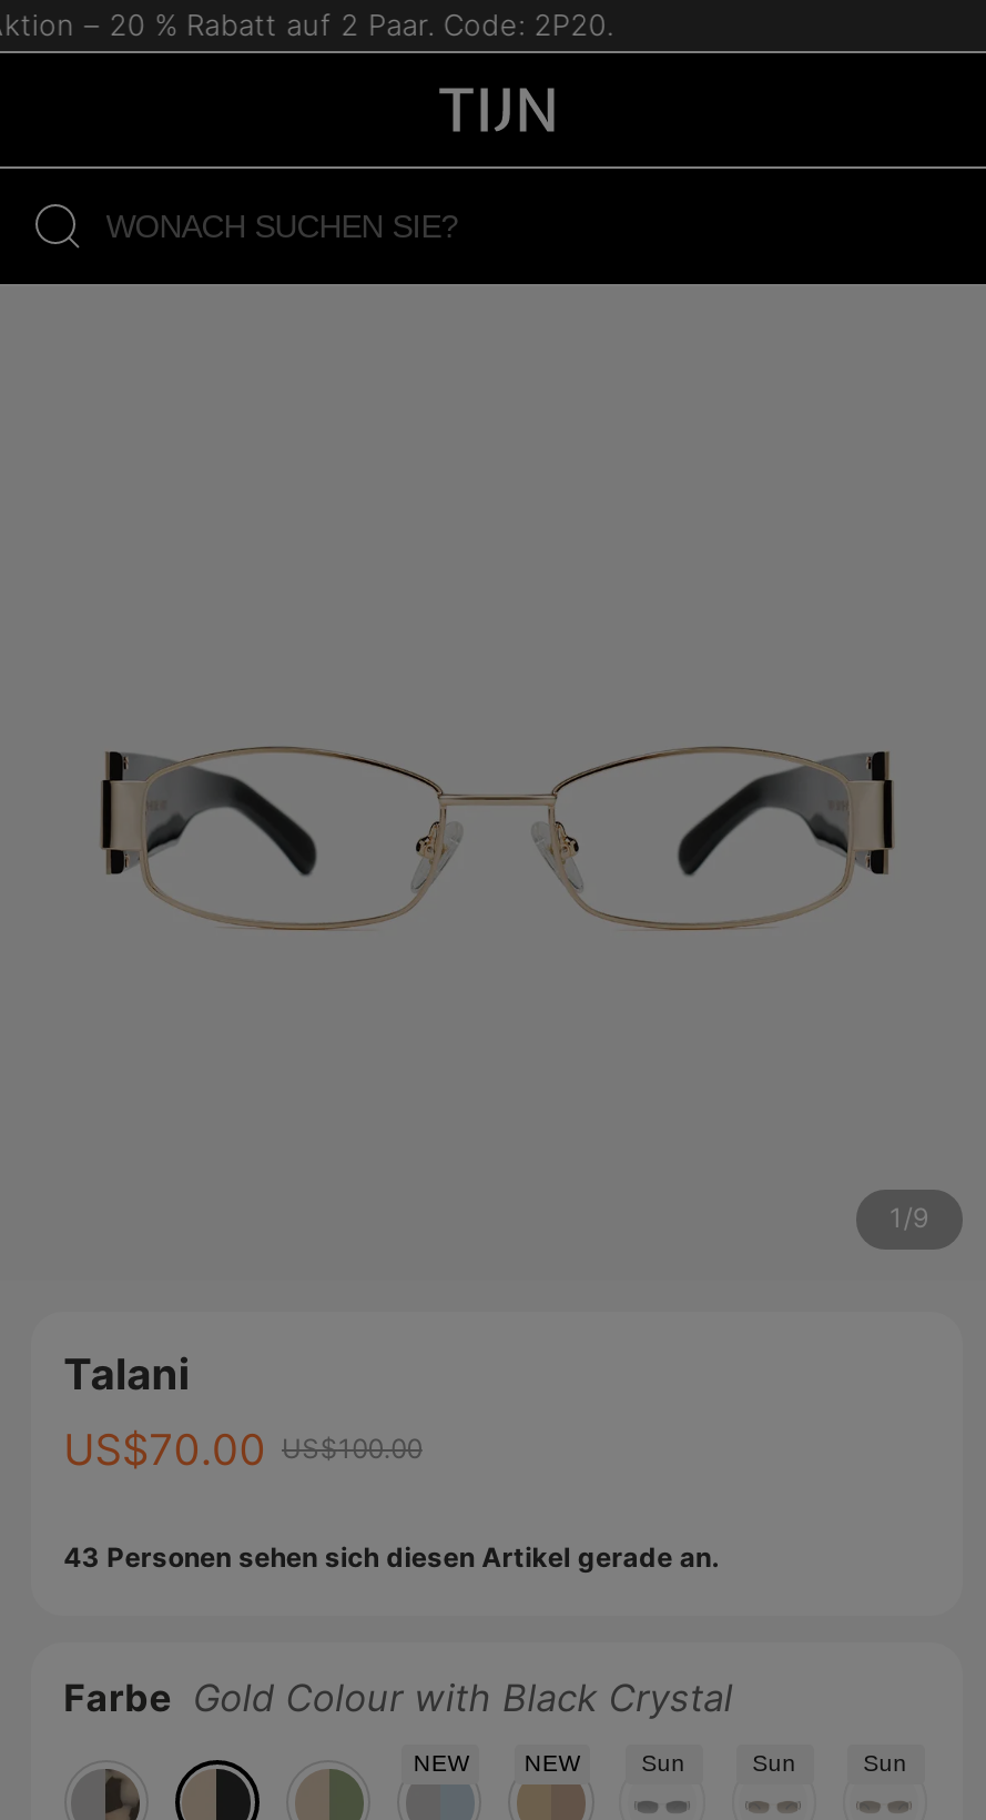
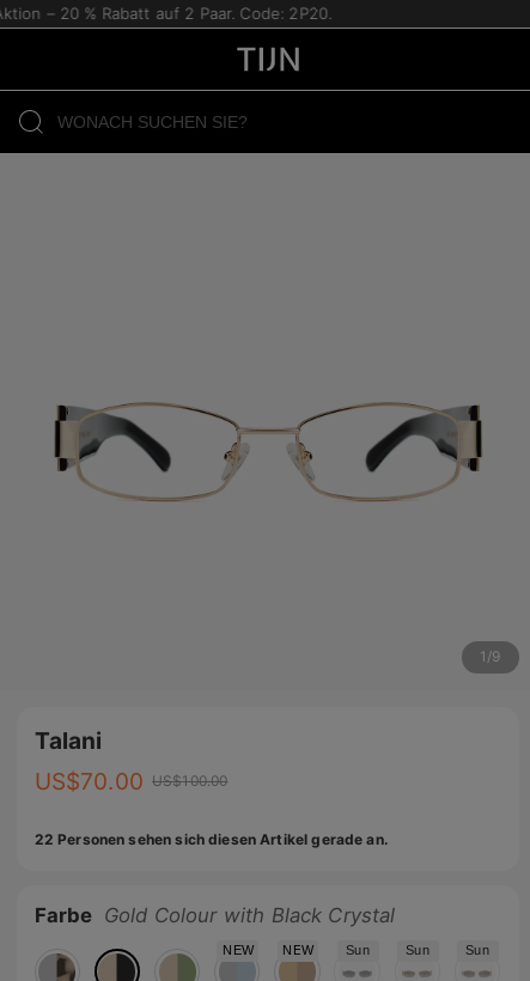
- 43 Personen sehen sich diesen Artikel gerade an.
+ 22 Personen sehen sich diesen Artikel gerade an.
